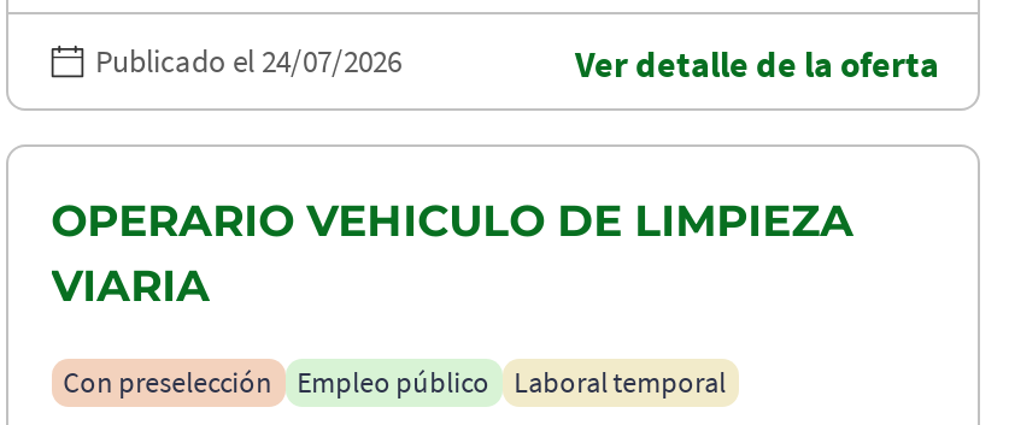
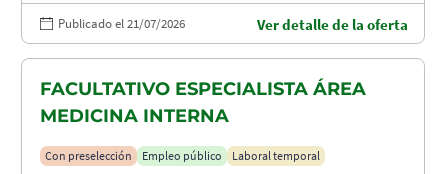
- Publicado el 24/07/2026
+ Publicado el 21/07/2026

- OPERARIO VEHICULO DE LIMPIEZA
- VIARIA
+ FACULTATIVO ESPECIALISTA ÁREA
+ MEDICINA INTERNA
